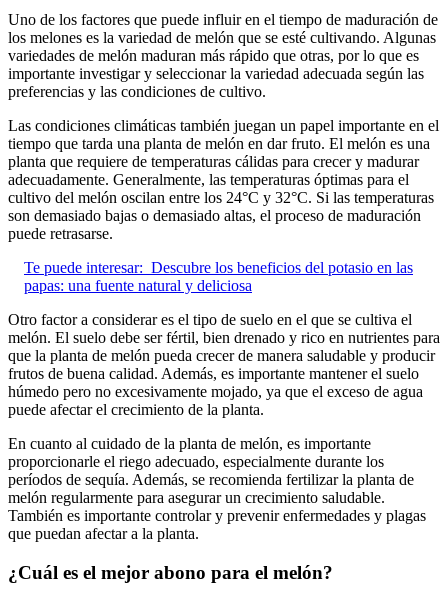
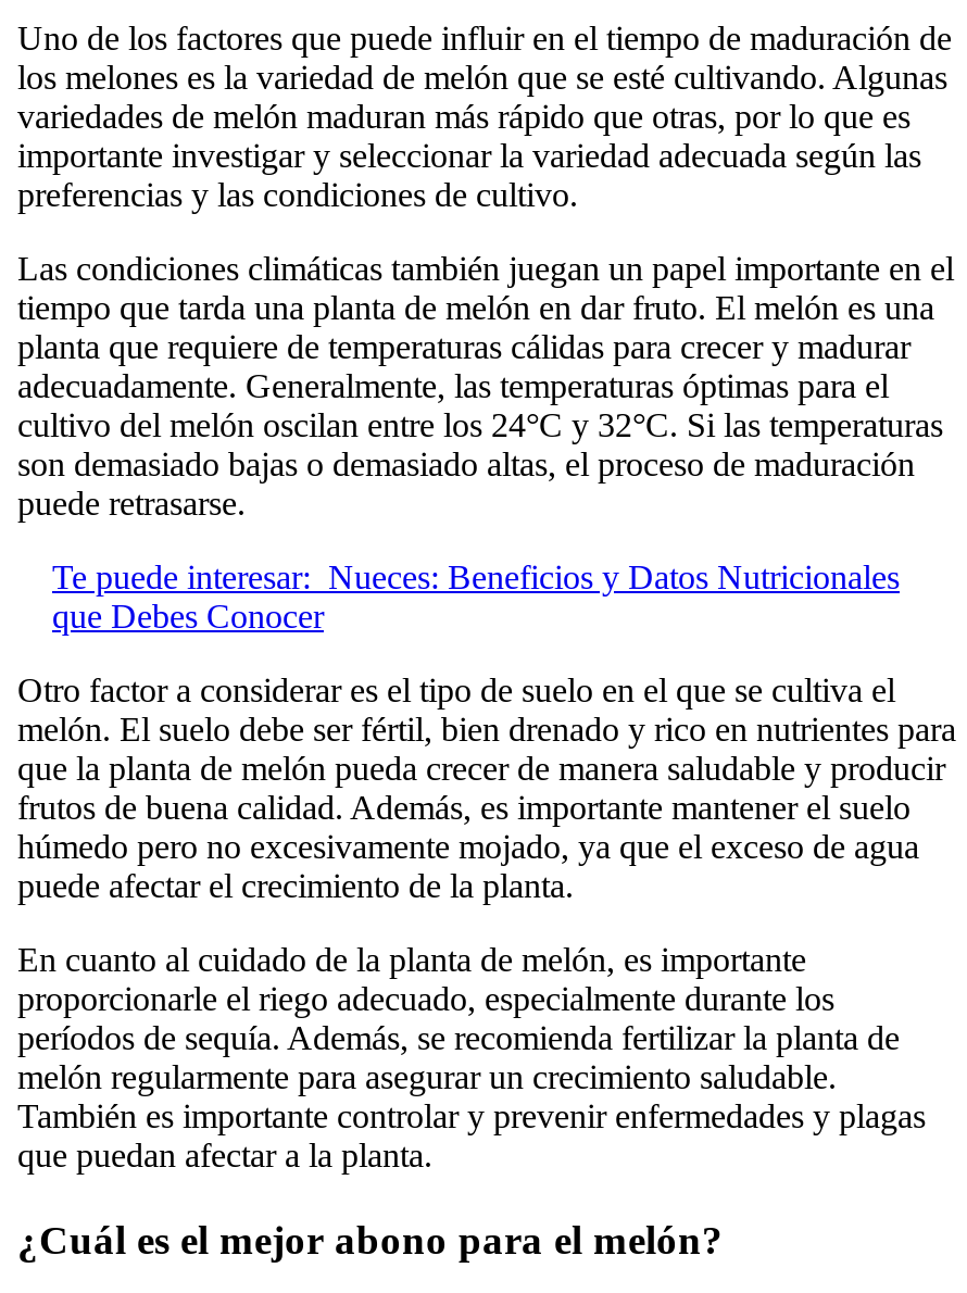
- Te puede interesar: Descubre los beneficios del potasio en las
- papas: una fuente natural y deliciosa
+ Te puede interesar: Nueces: Beneficios y Datos Nutricionales
+ que Debes Conocer
